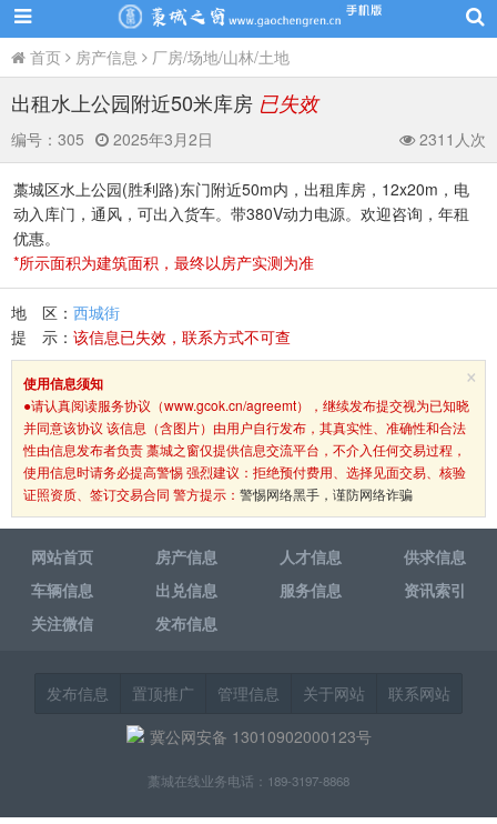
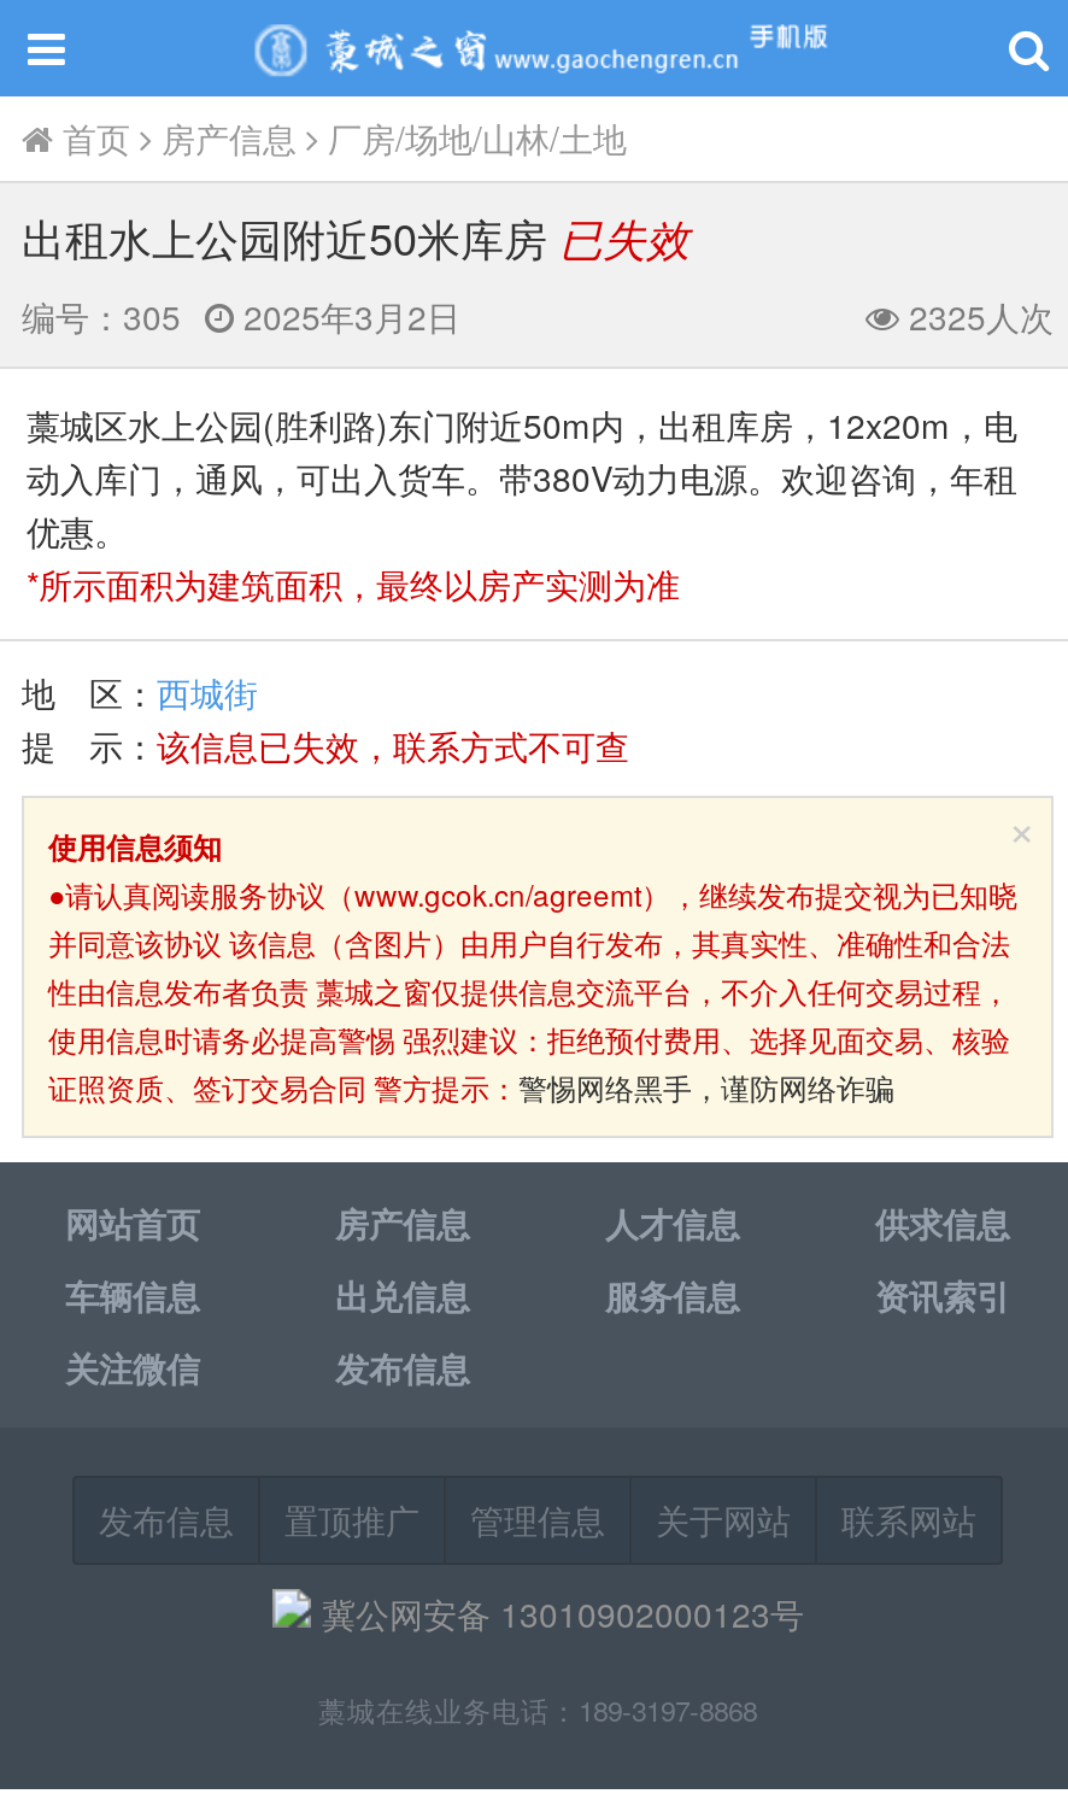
- 2311人次
+ 2325人次
